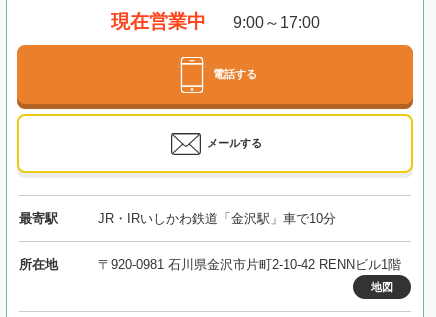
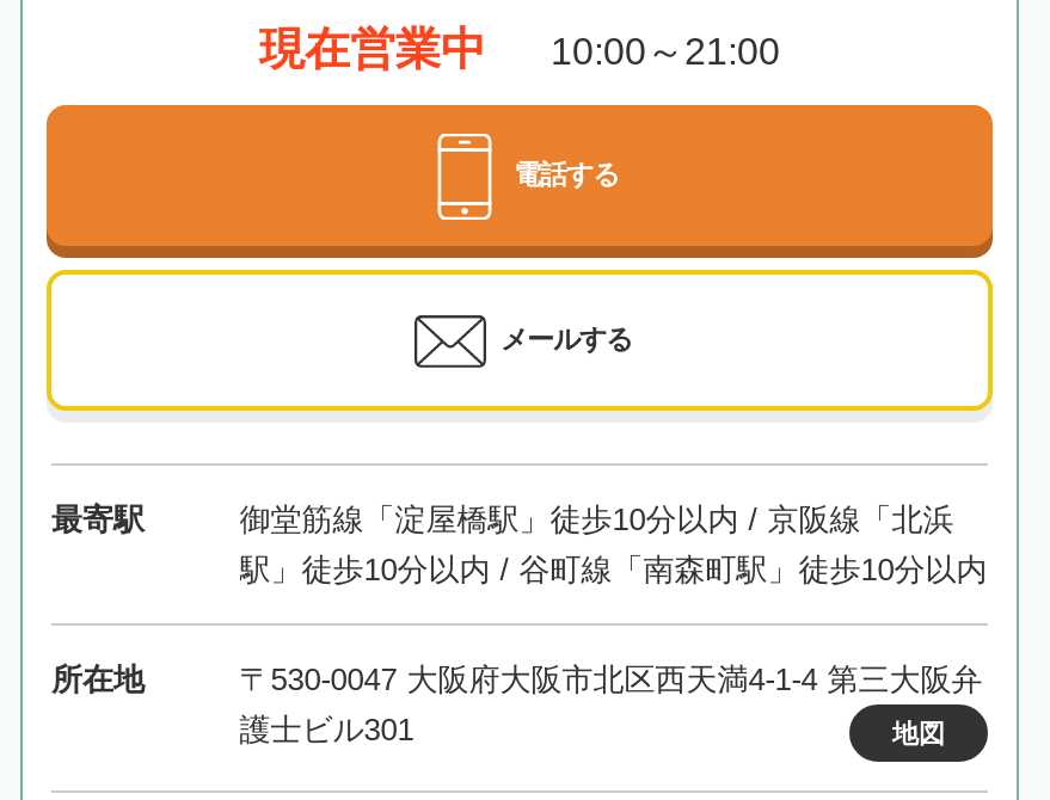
- 現在営業中 9:00～17:00
+ 現在営業中 10:00～21:00

- JR・IRいしかわ鉄道「金沢駅」車で10分
+ 御堂筋線「淀屋橋駅」徒歩10分以内 / 京阪線「北浜
+ 駅」徒歩10分以内 / 谷町線「南森町駅」徒歩10分以内

- 〒920-0981 石川県金沢市片町2-10-42 RENNビル1階
+ 〒530-0047 大阪府大阪市北区西天満4-1-4 第三大阪弁
+ 護士ビル301
